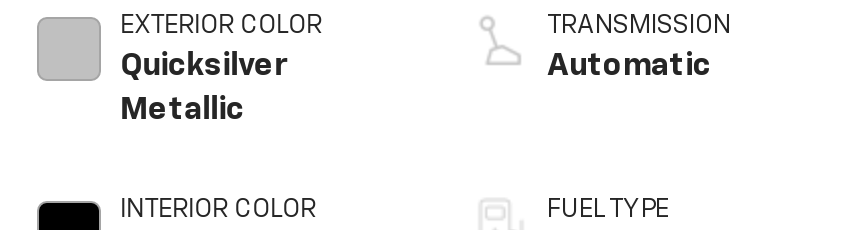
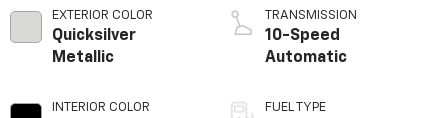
moved down: Automatic

+ 10-Speed
